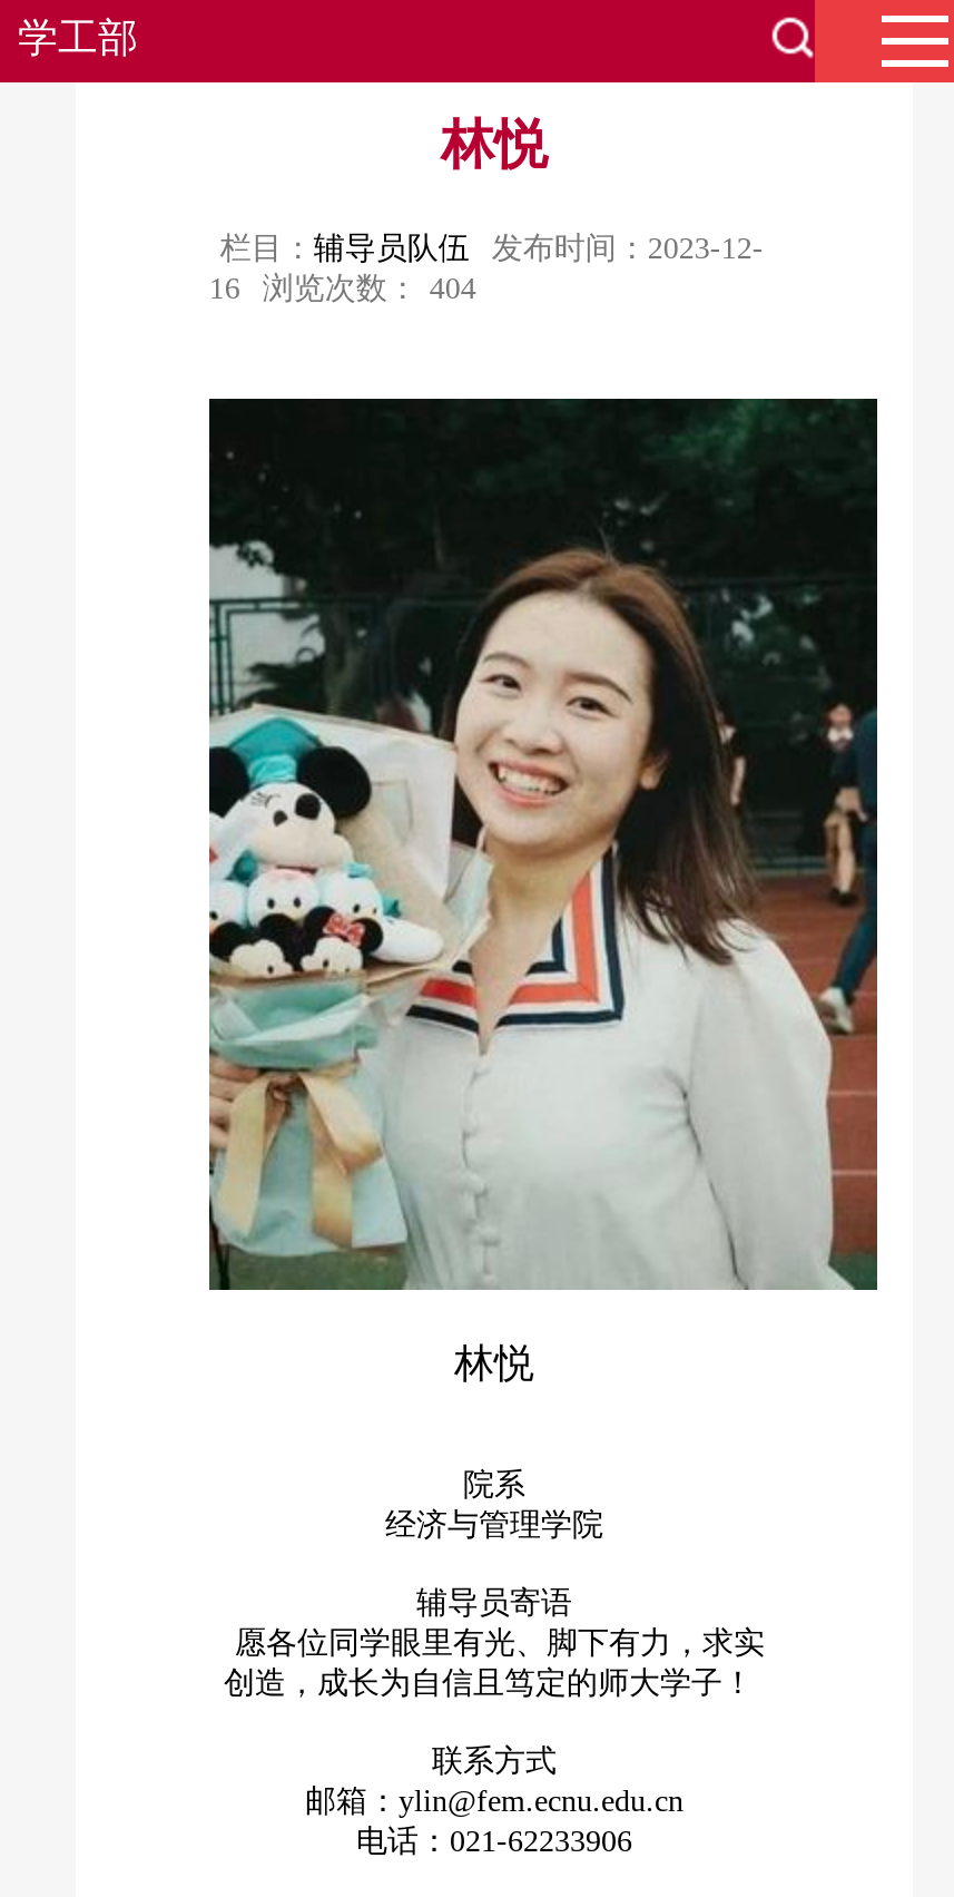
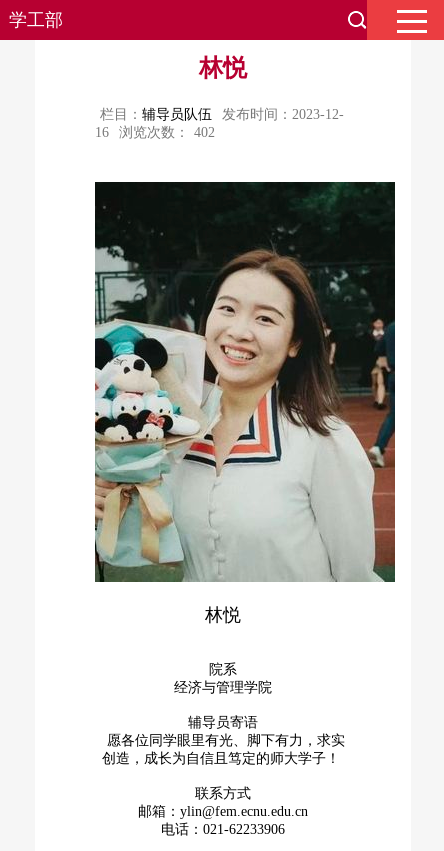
- 16 浏览次数： 404
+ 16 浏览次数： 402
